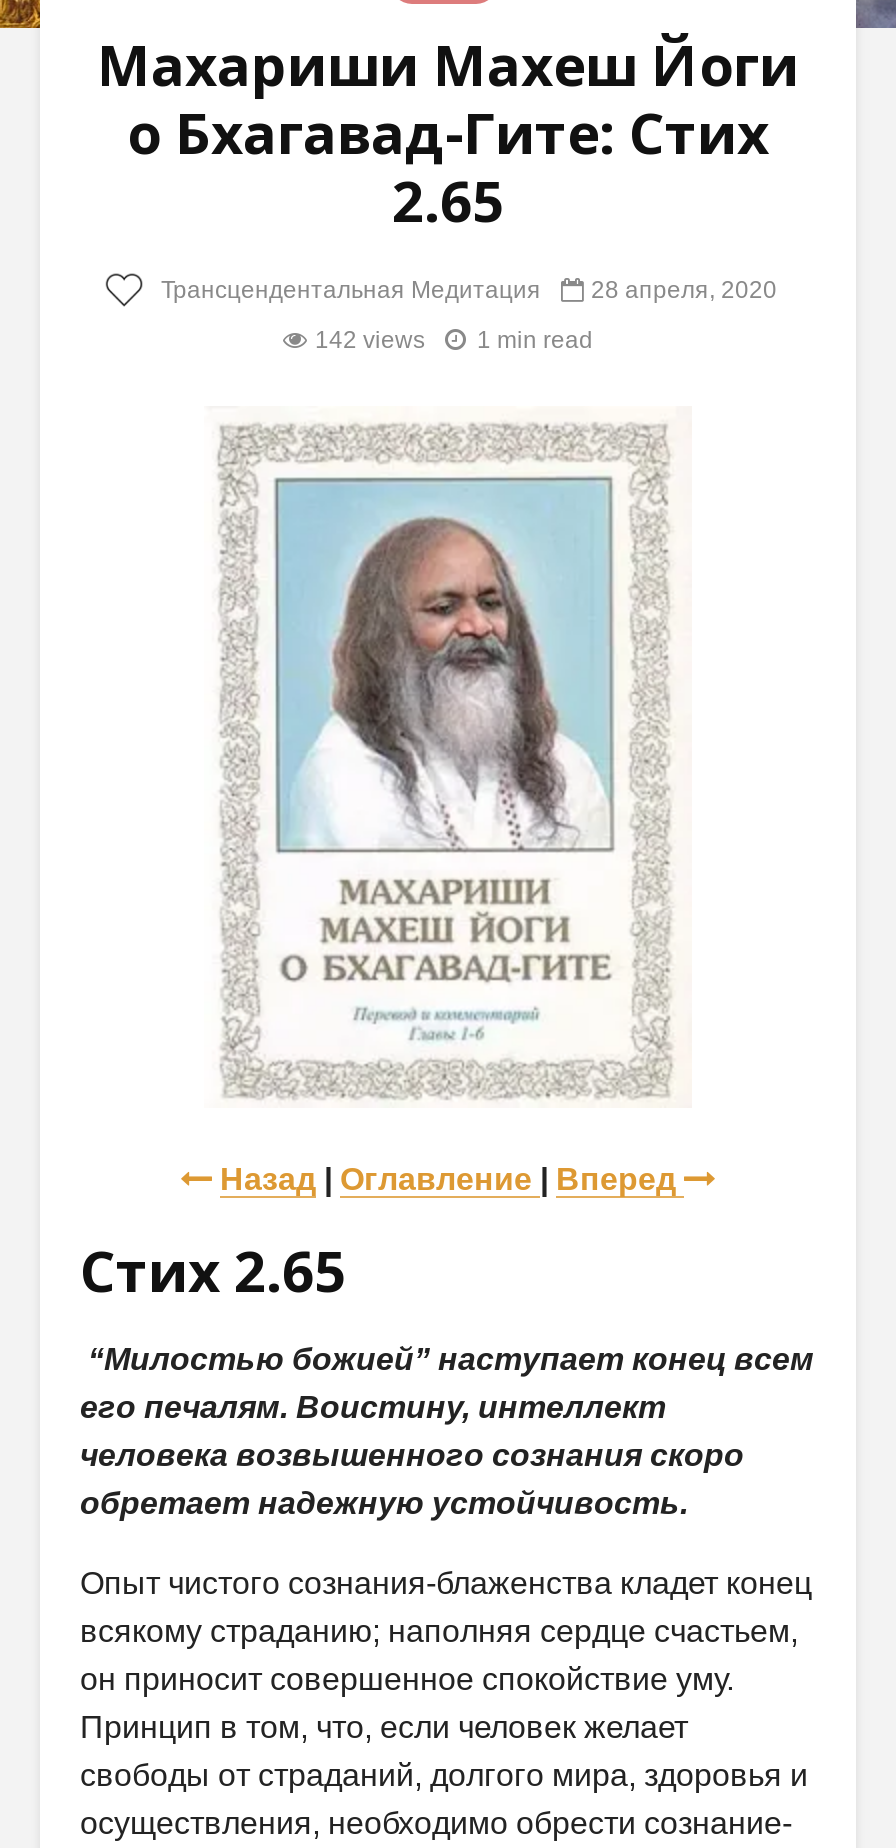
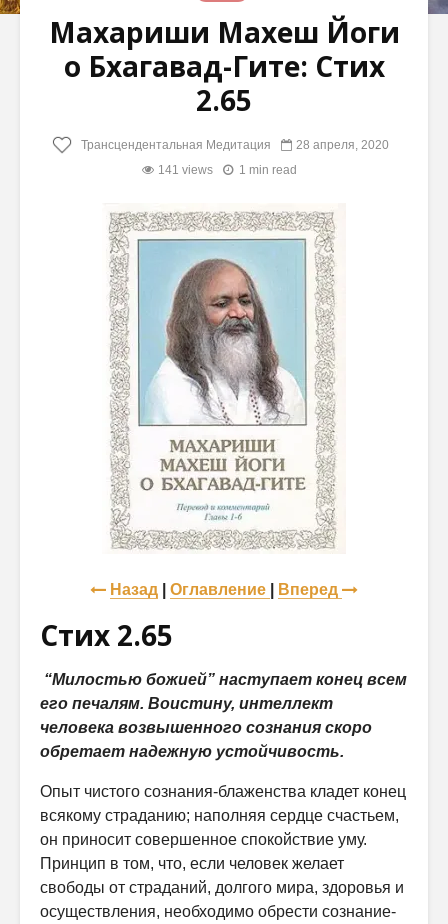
- 142 views 1 min read
+ 141 views 1 min read
